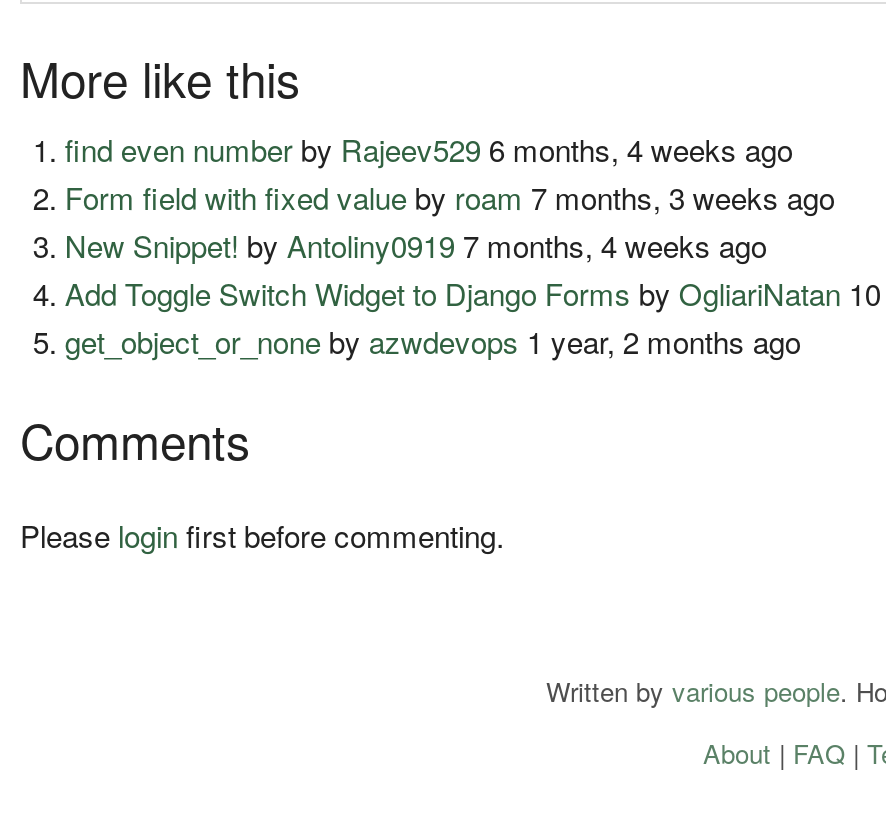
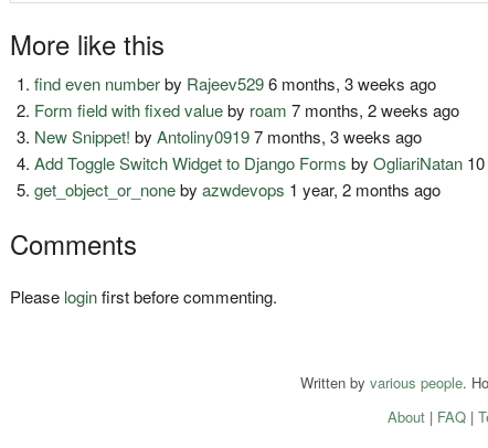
- find even number by Rajeev529 6 months, 4 weeks ago
+ find even number by Rajeev529 6 months, 3 weeks ago

- Form field with fixed value by roam 7 months, 3 weeks ago
+ Form field with fixed value by roam 7 months, 2 weeks ago

- New Snippet! by Antoliny0919 7 months, 4 weeks ago
+ New Snippet! by Antoliny0919 7 months, 3 weeks ago
